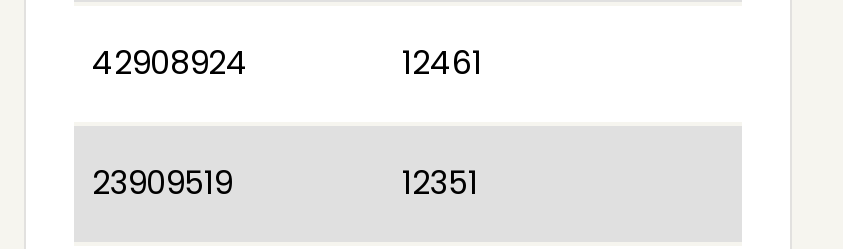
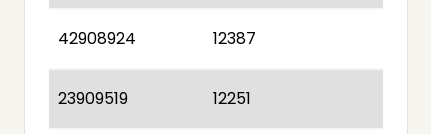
- 12461
+ 12387

- 12351
+ 12251
